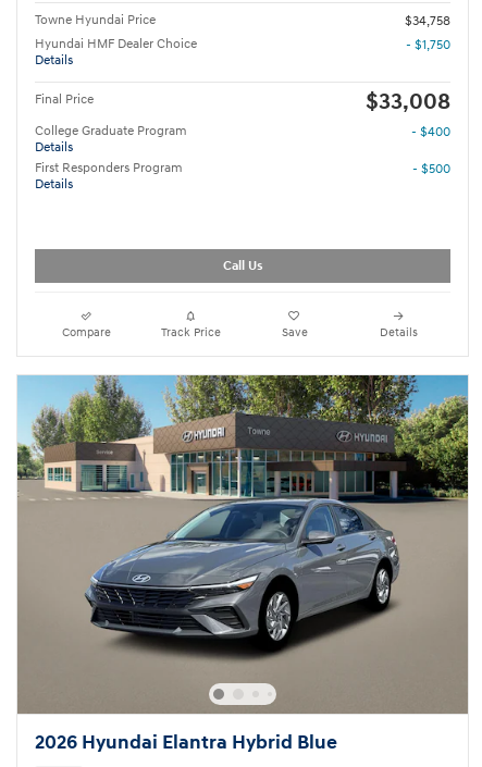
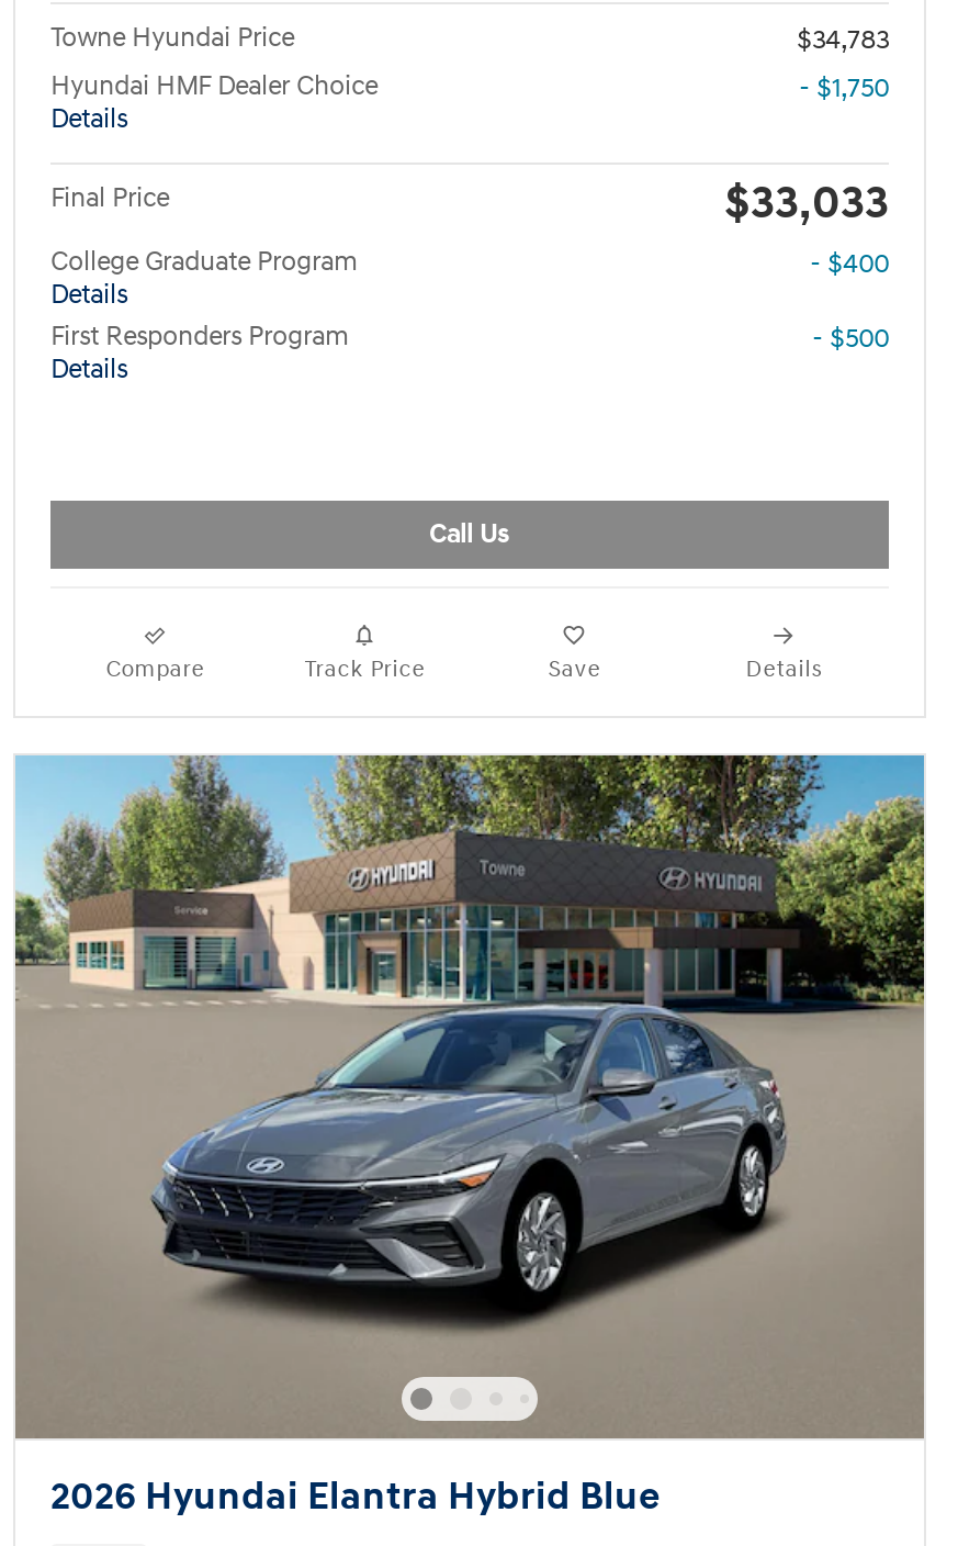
- $34,758
+ $34,783

- $33,008
+ $33,033
